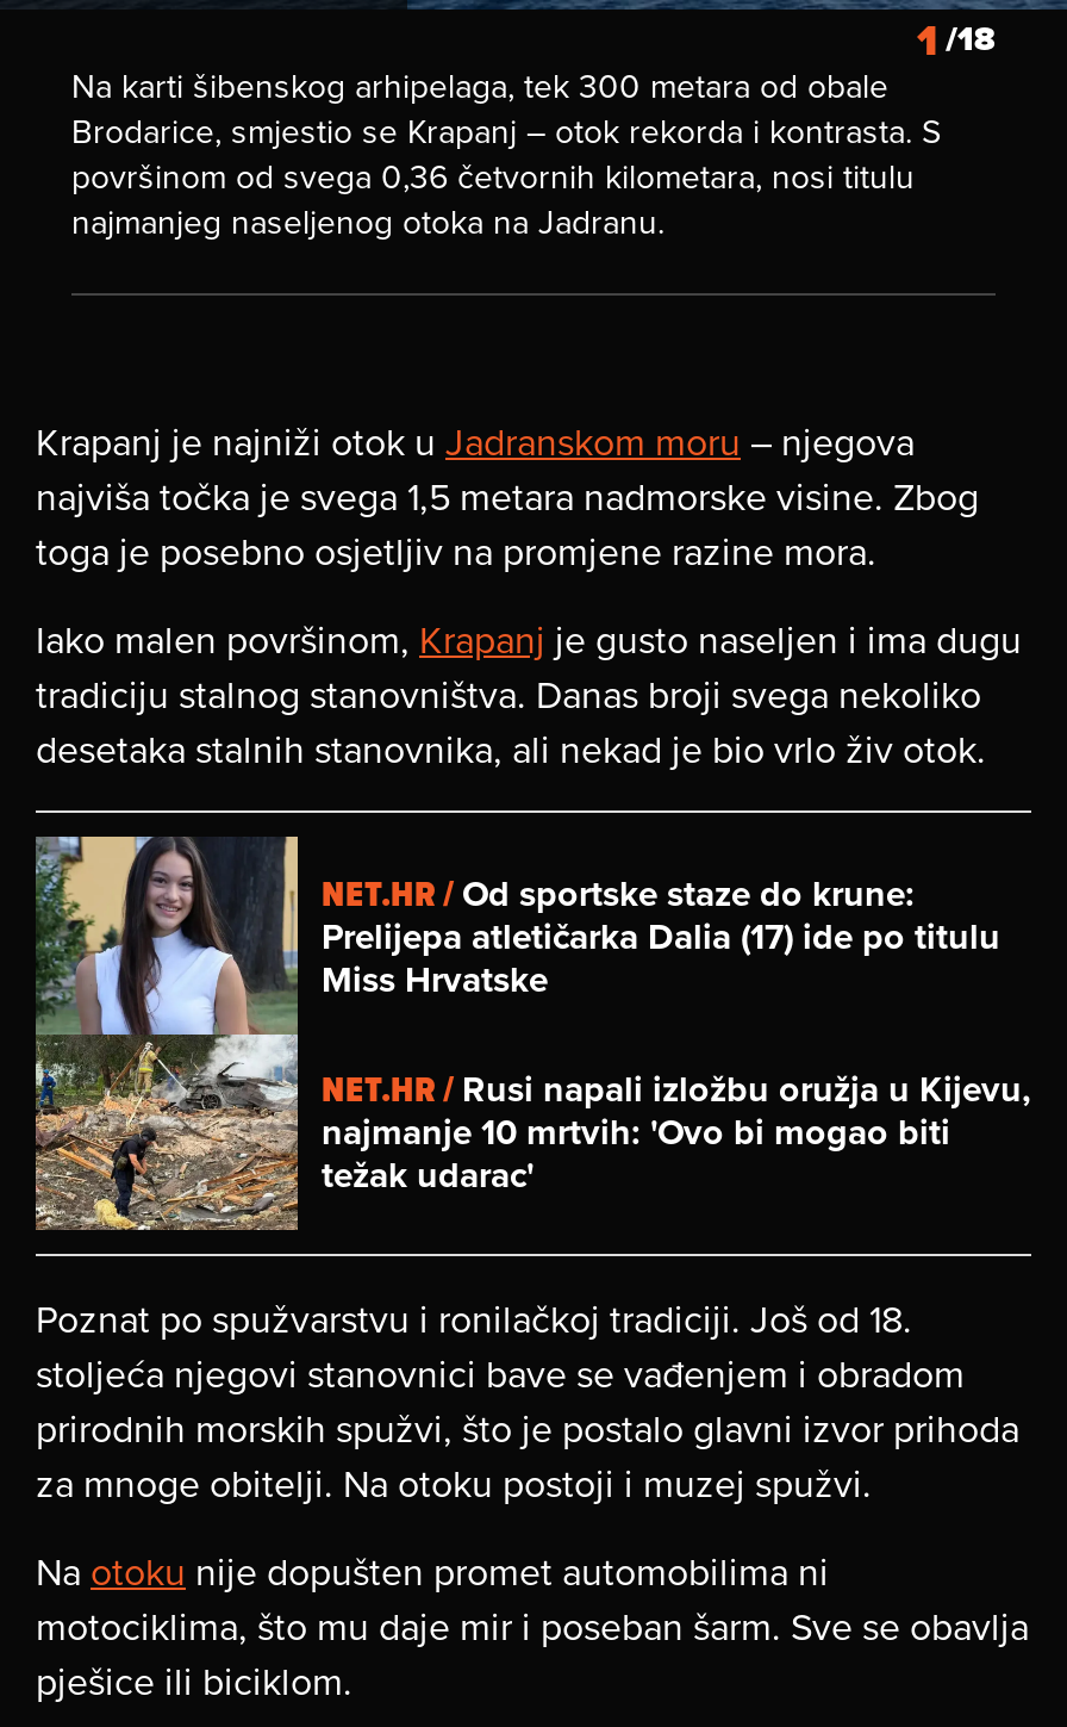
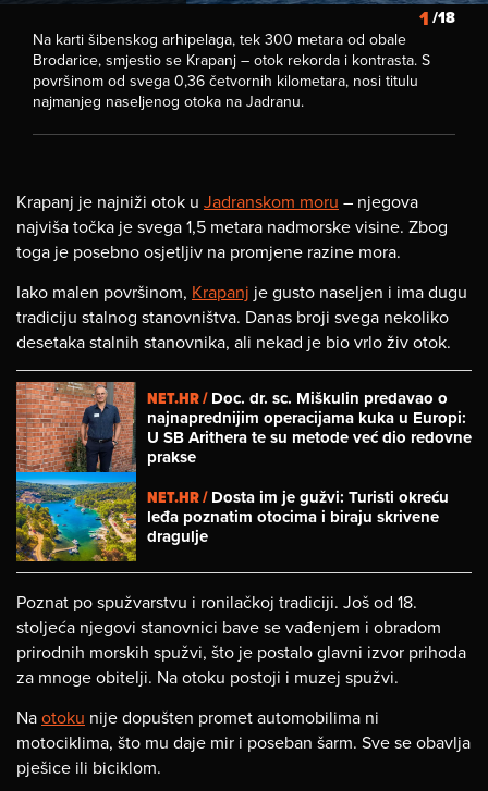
- [image]
- NET.HR / Od sportske staze do krune:
- Prelijepa atletičarka Dalia (17) ide po titulu
- Miss Hrvatske
+ [image]
+ NET.HR / Doc. dr. sc. Miškulin predavao o
+ najnaprednijim operacijama kuka u Europi:
+ U SB Arithera te su metode već dio redovne
+ prakse

- NET.HR / Rusi napali izložbu oružja u Kijevu,
- najmanje 10 mrtvih: 'Ovo bi mogao biti
- težak udarac'
+ NET.HR / Dosta im je gužvi: Turisti okreću
+ leđa poznatim otocima i biraju skrivene
+ dragulje
